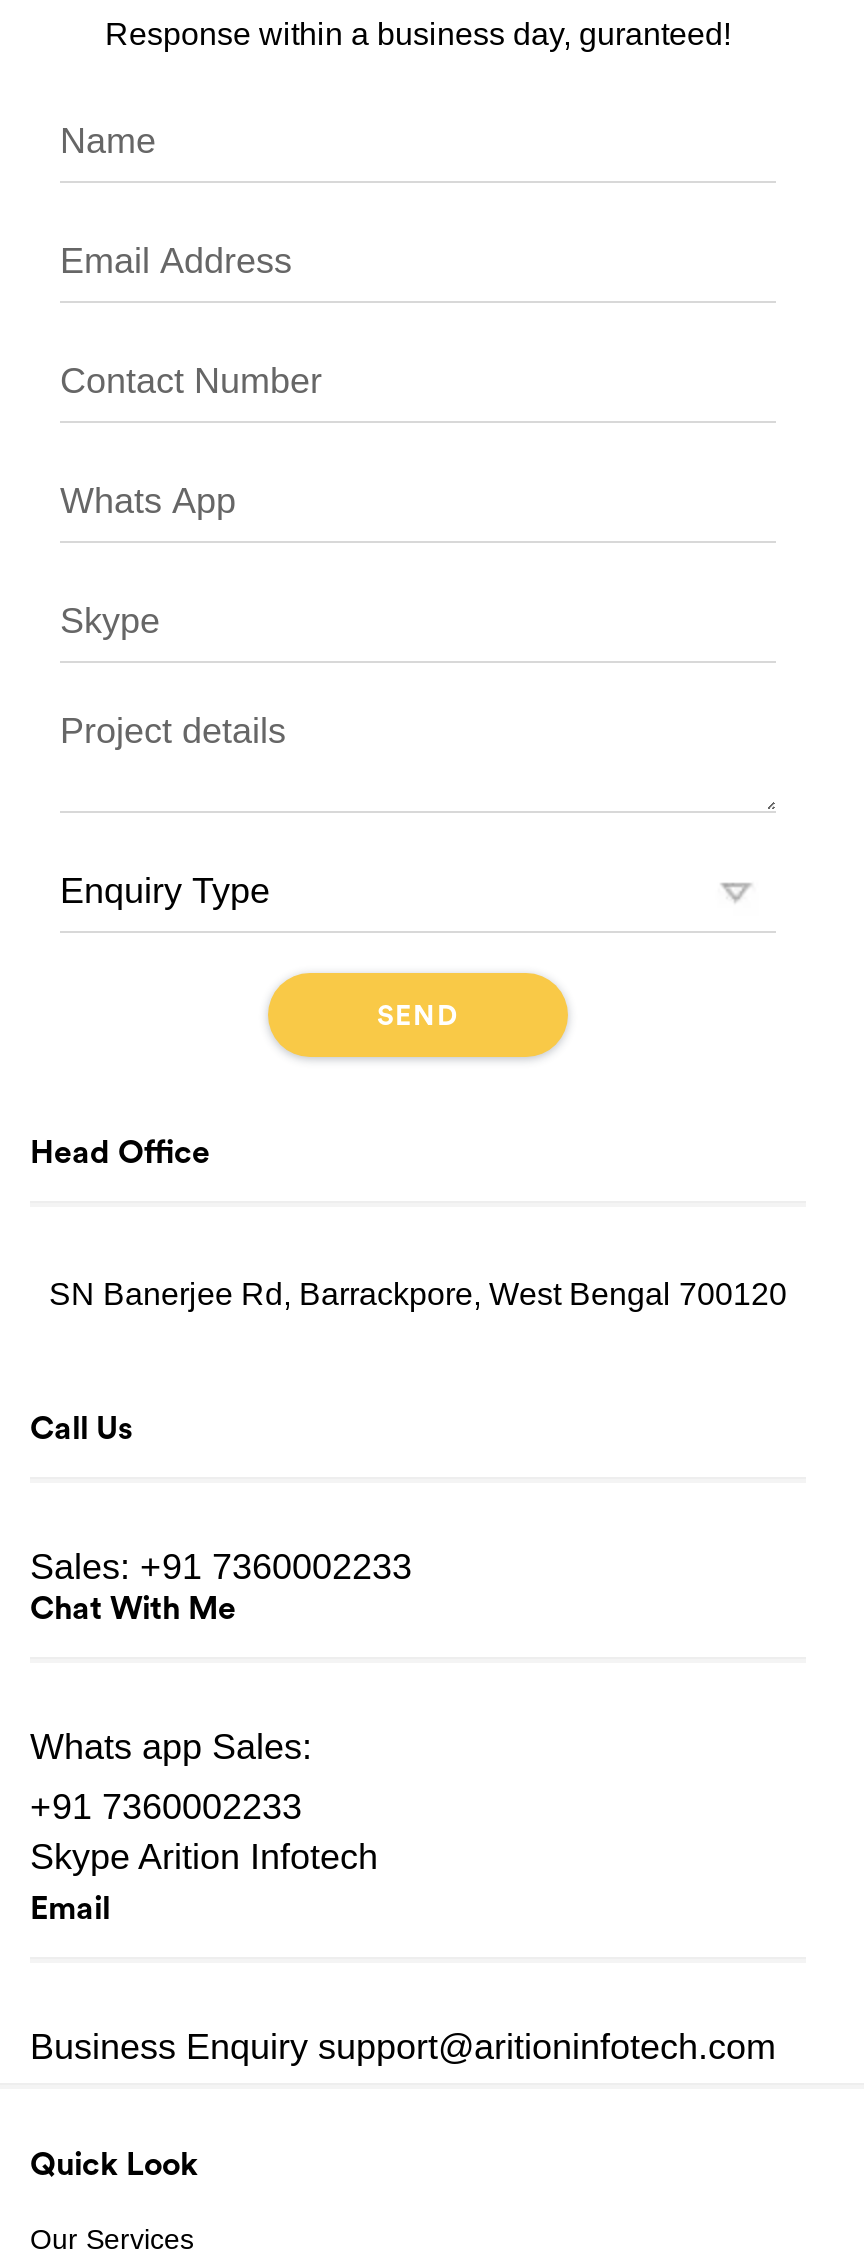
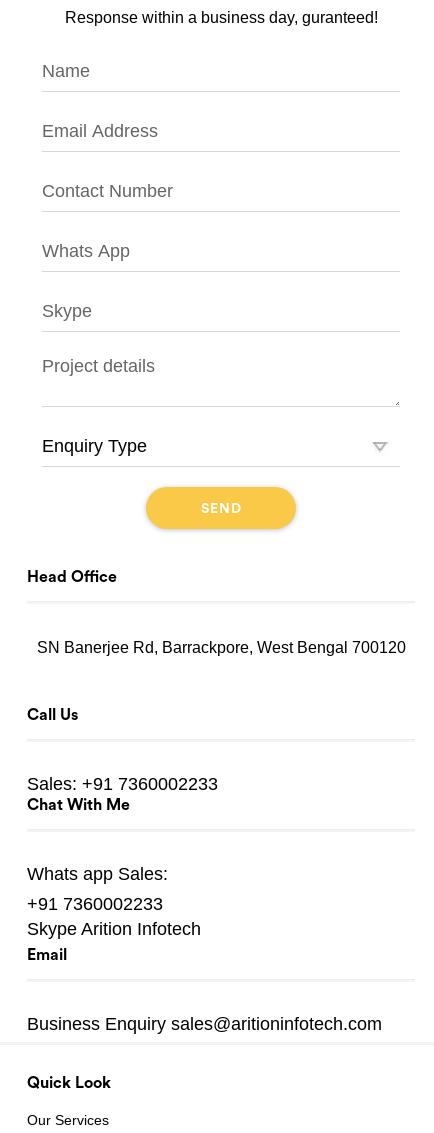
- Business Enquiry support@aritioninfotech.com
+ Business Enquiry sales@aritioninfotech.com
